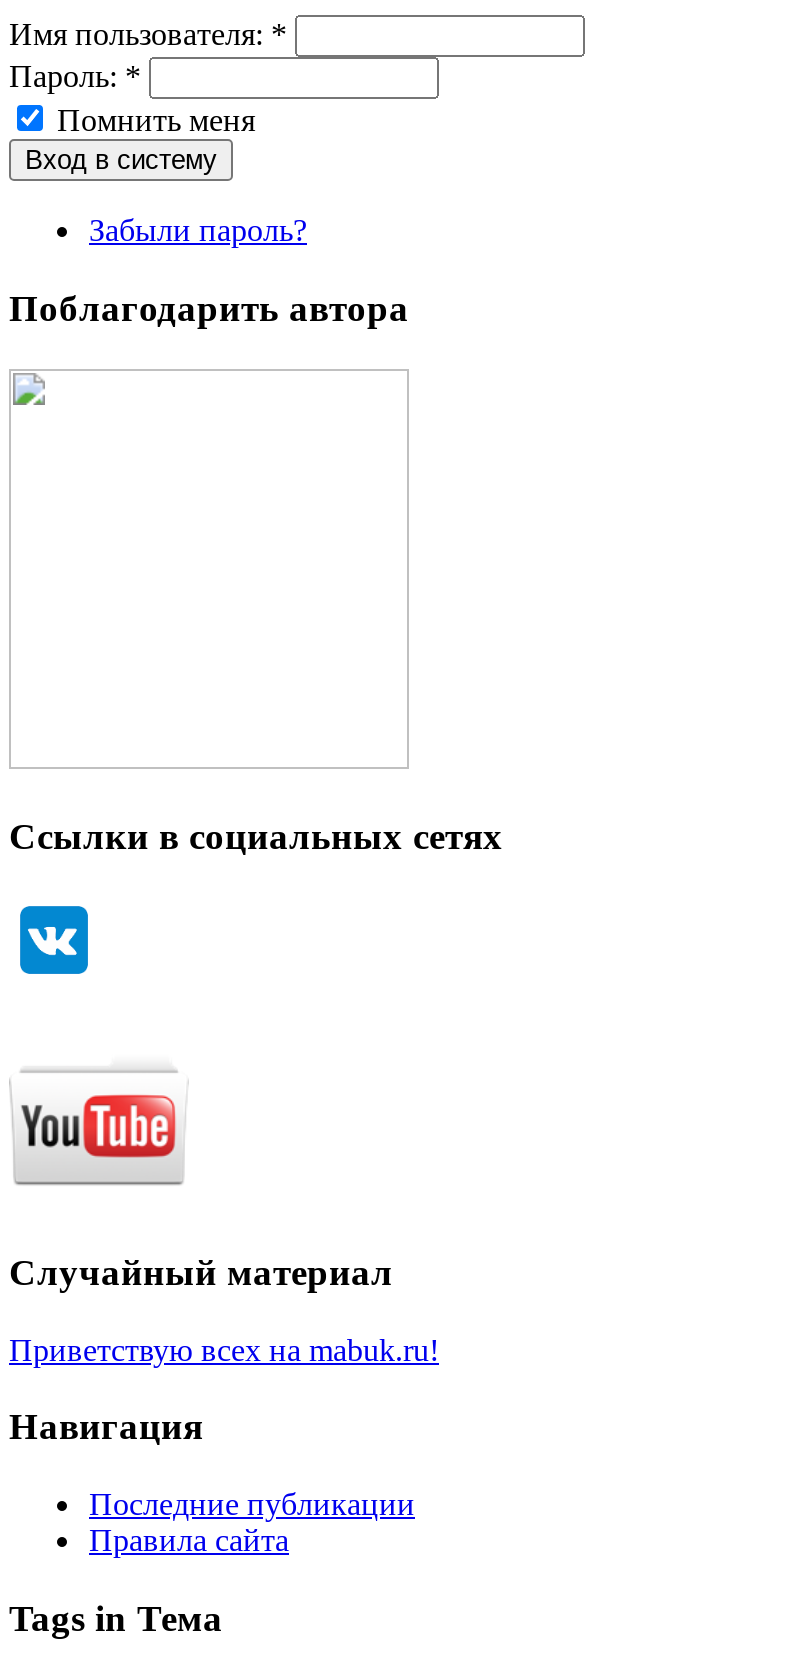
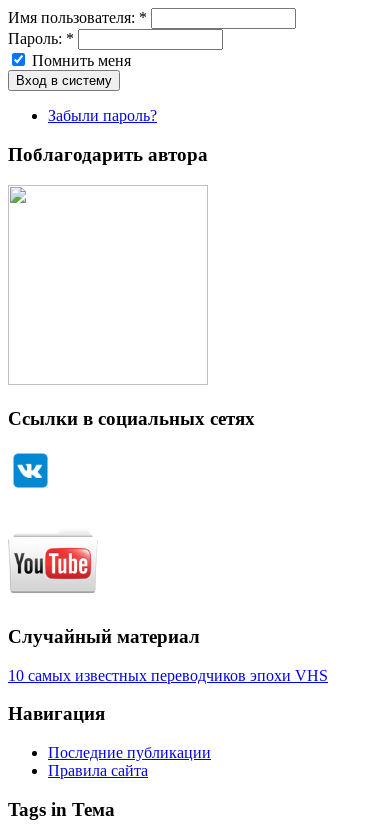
- Приветствую всех на mabuk.ru!
+ 10 самых известных переводчиков эпохи VHS
